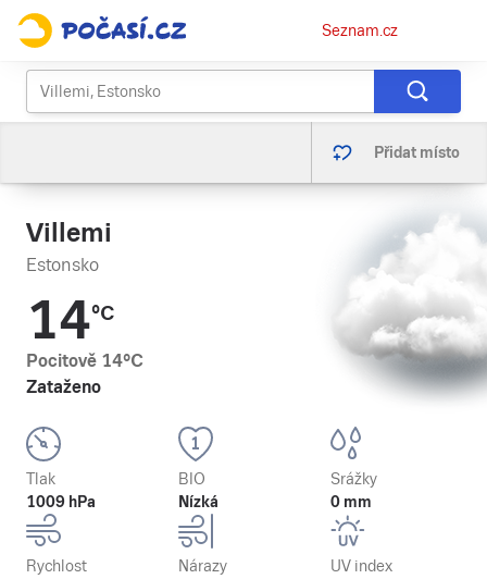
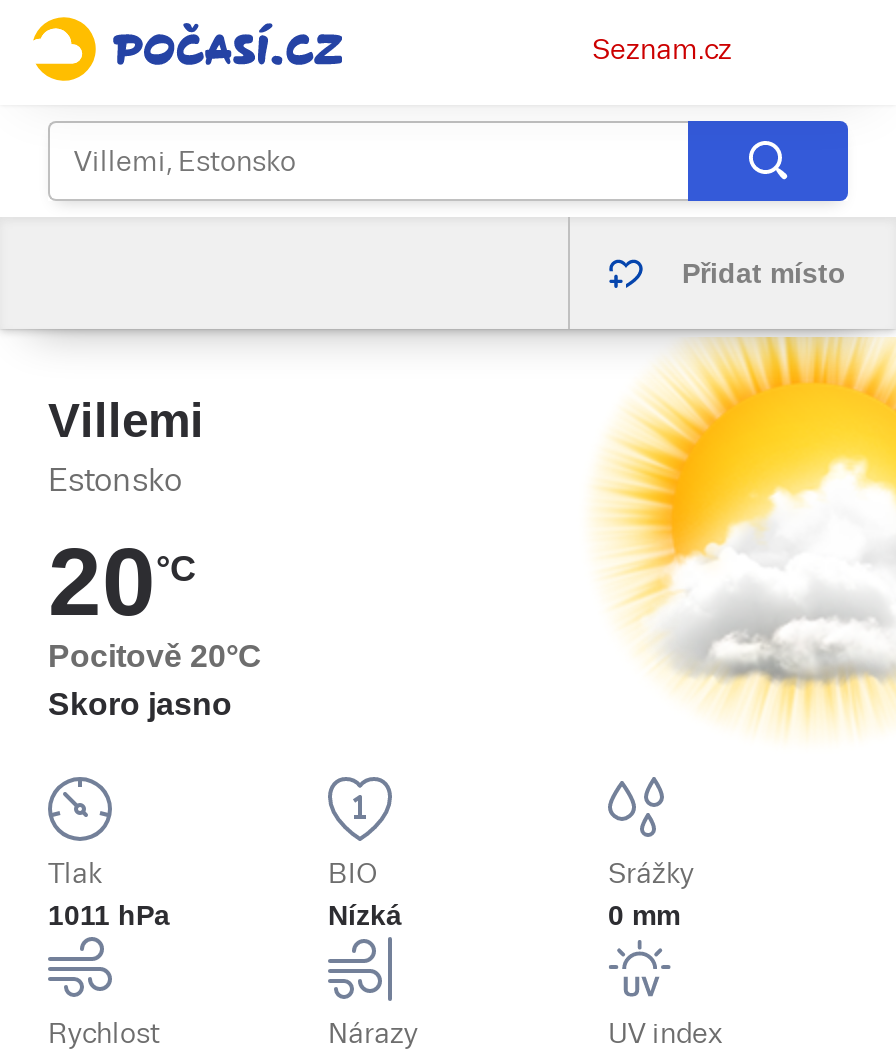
- [image]
+ [image]

- 14°C
- Pocitově 14°C
- Zataženo
+ 20°C
+ Pocitově 20°C
+ Skoro jasno

- 1009 hPa
+ 1011 hPa
